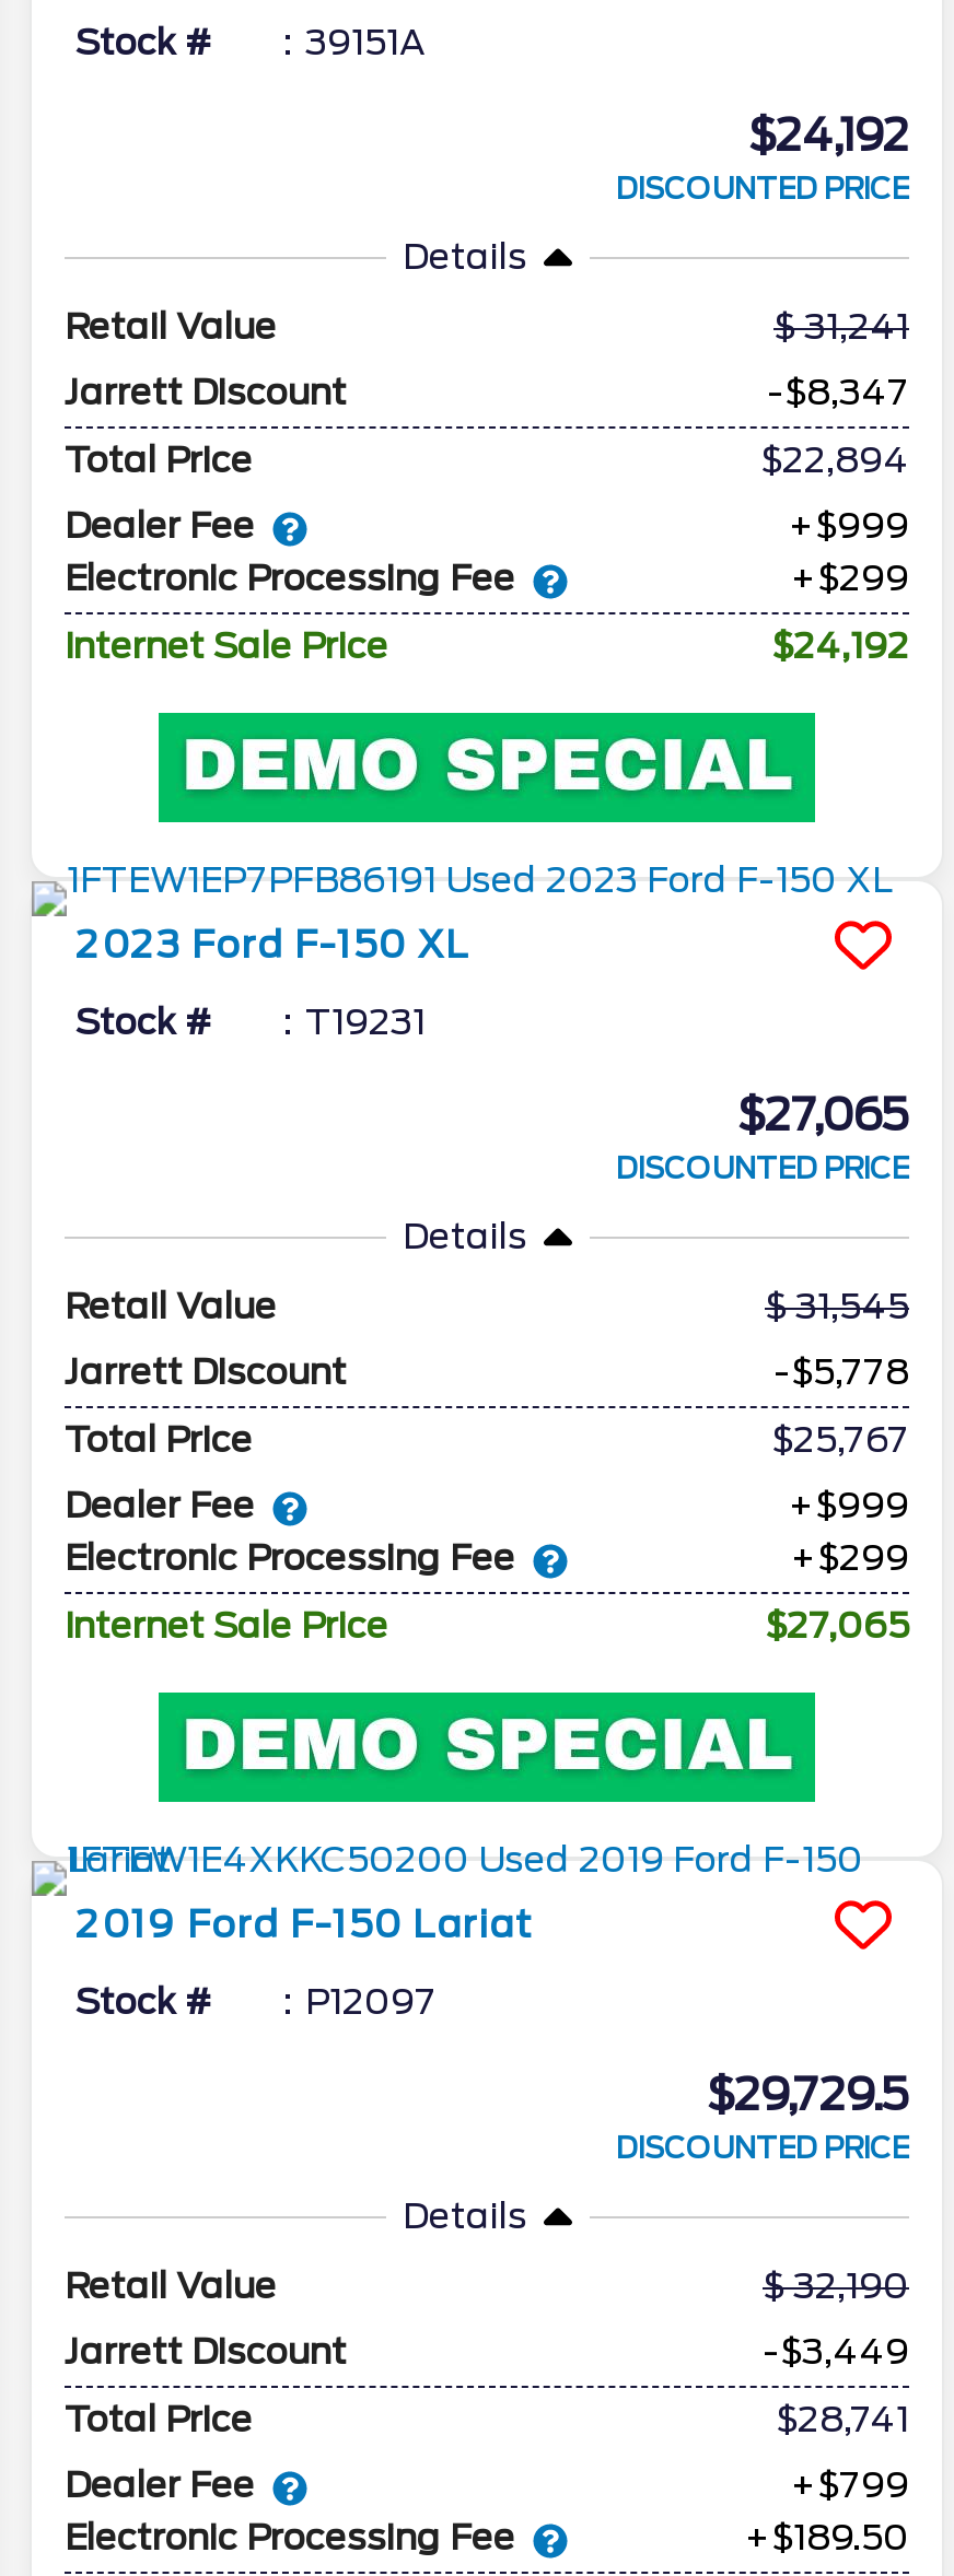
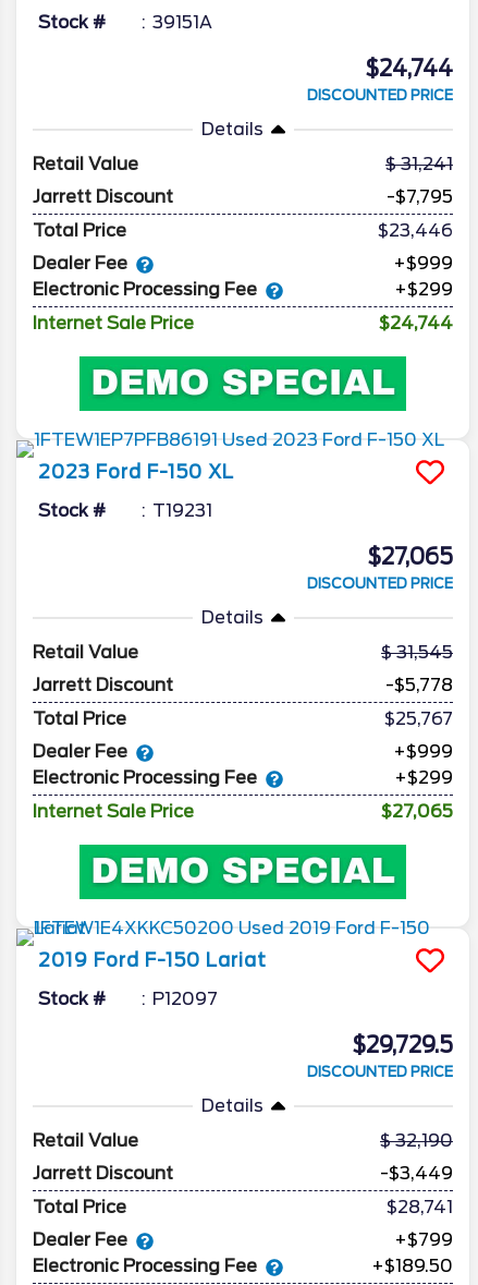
- $24,192
+ $24,744

- -$8,347
+ -$7,795

- $22,894
+ $23,446

- $24,192
+ $24,744
